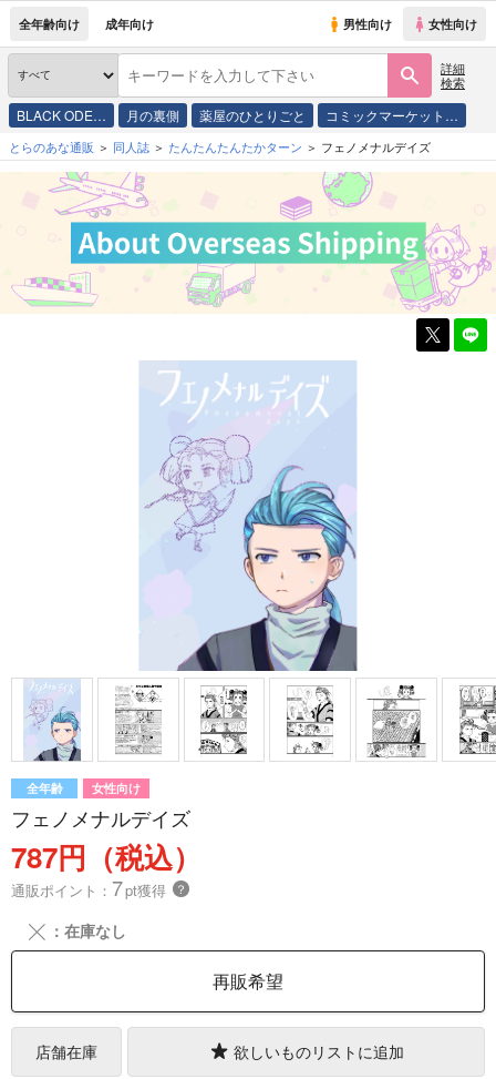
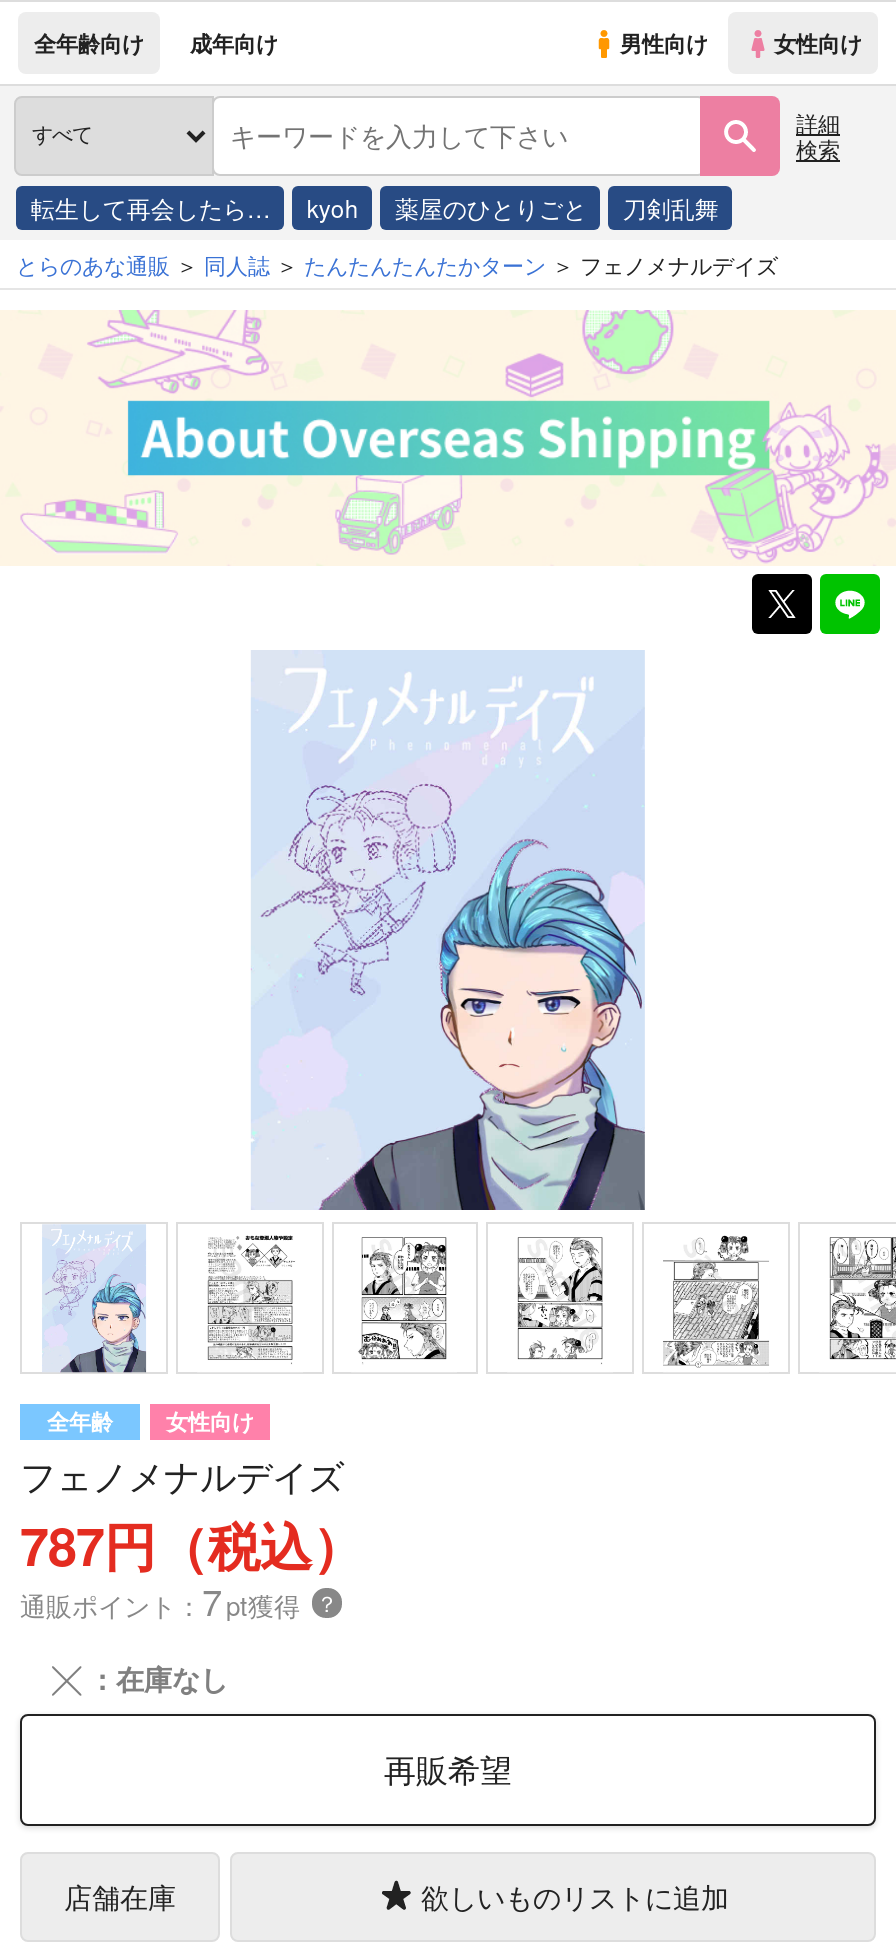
- BLACK ODE…
- 月の裏側
+ 転生して再会したら…
+ kyoh

- コミックマーケット…
+ 刀剣乱舞
